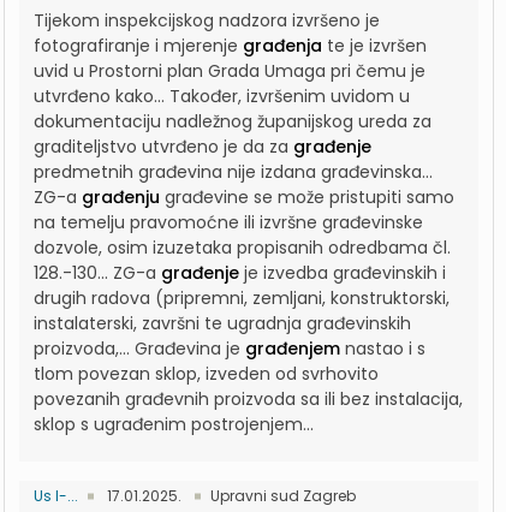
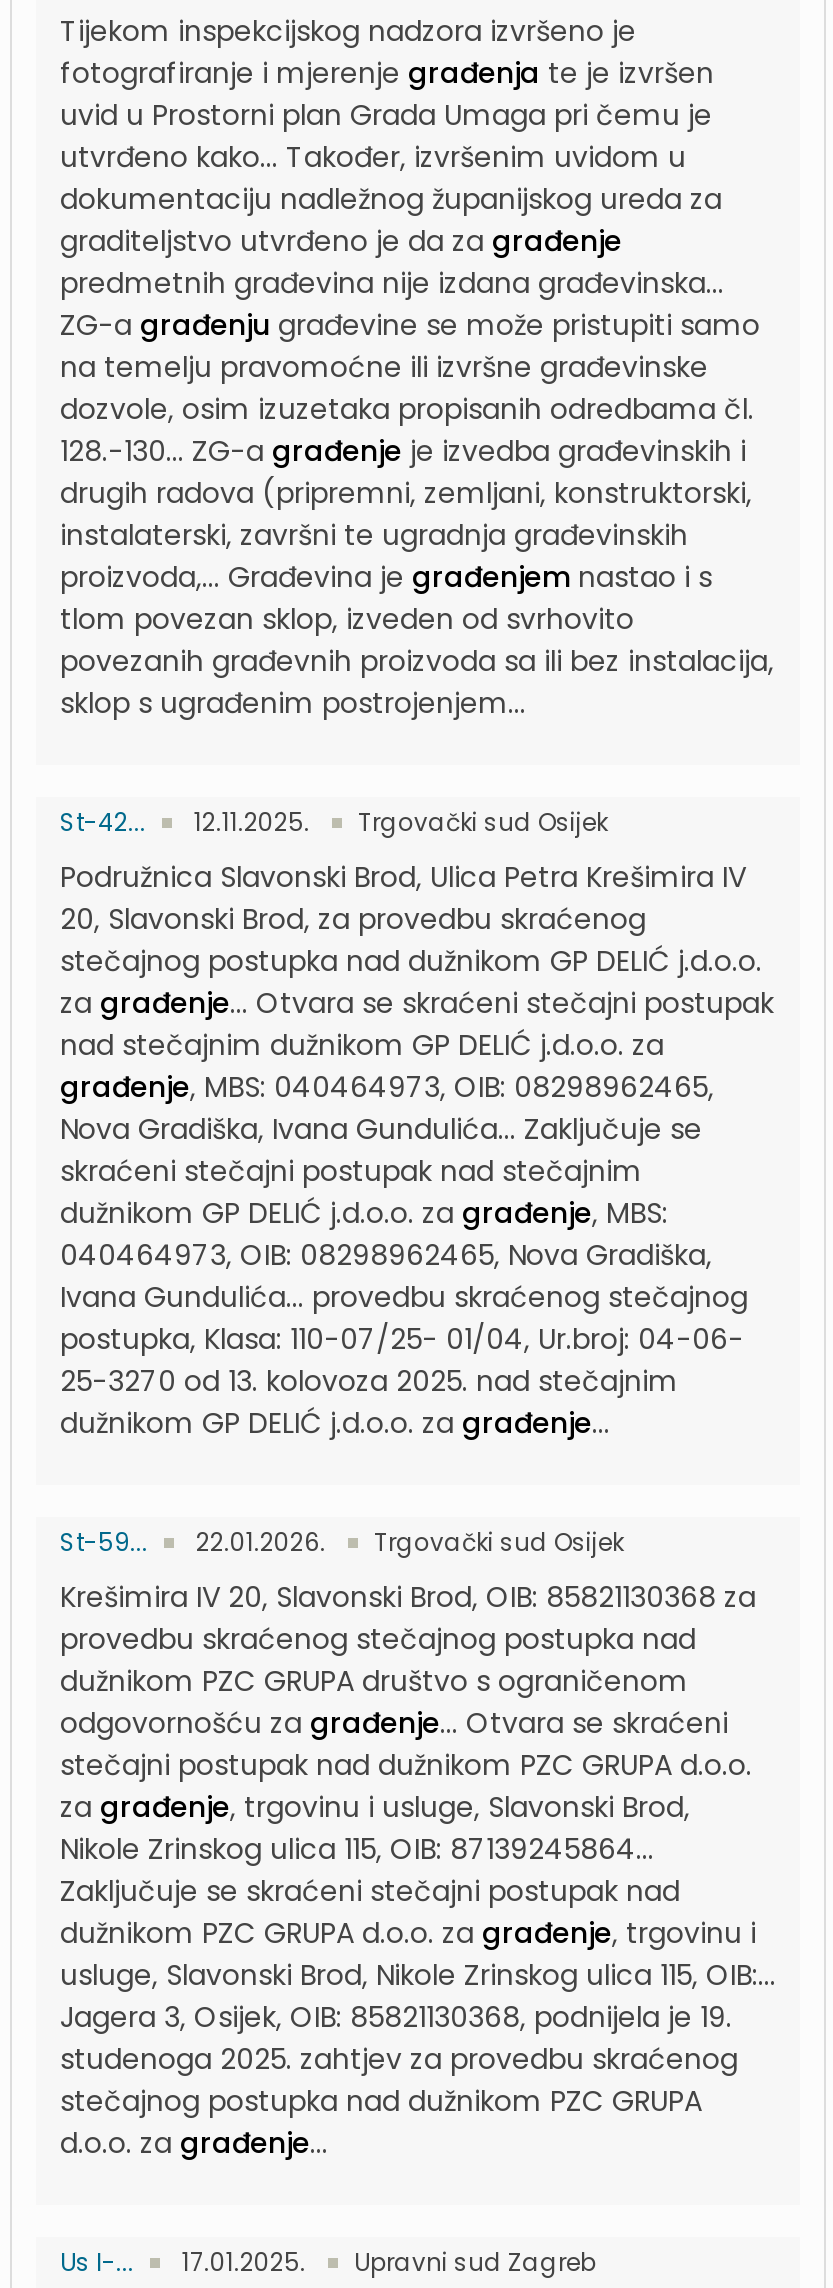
+ St-42...
+ 12.11.2025.
+ Trgovački sud Osijek
+ Podružnica Slavonski Brod, Ulica Petra Krešimira IV
+ 20, Slavonski Brod, za provedbu skraćenog
+ stečajnog postupka nad dužnikom GP DELIĆ j.d.o.o.
+ za građenje... Otvara se skraćeni stečajni postupak
+ nad stečajnim dužnikom GP DELIĆ j.d.o.o. za
+ građenje, MBS: 040464973, OIB: 08298962465,
+ Nova Gradiška, Ivana Gundulića... Zaključuje se
+ skraćeni stečajni postupak nad stečajnim
+ dužnikom GP DELIĆ j.d.o.o. za građenje, MBS:
+ 040464973, OIB: 08298962465, Nova Gradiška,
+ Ivana Gundulića... provedbu skraćenog stečajnog
+ postupka, Klasa: 110-07/25- 01/04, Ur.broj: 04-06-
+ 25-3270 od 13. kolovoza 2025. nad stečajnim
+ dužnikom GP DELIĆ j.d.o.o. za građenje...
+ St-59...
+ 22.01.2026.
+ Trgovački sud Osijek
+ Krešimira IV 20, Slavonski Brod, OIB: 85821130368 za
+ provedbu skraćenog stečajnog postupka nad
+ dužnikom PZC GRUPA društvo s ograničenom
+ odgovornošću za građenje... Otvara se skraćeni
+ stečajni postupak nad dužnikom PZC GRUPA d.o.o.
+ za građenje, trgovinu i usluge, Slavonski Brod,
+ Nikole Zrinskog ulica 115, OIB: 87139245864...
+ Zaključuje se skraćeni stečajni postupak nad
+ dužnikom PZC GRUPA d.o.o. za građenje, trgovinu i
+ usluge, Slavonski Brod, Nikole Zrinskog ulica 115, OIB:...
+ Jagera 3, Osijek, OIB: 85821130368, podnijela je 19.
+ studenoga 2025. zahtjev za provedbu skraćenog
+ stečajnog postupka nad dužnikom PZC GRUPA
+ d.o.o. za građenje...
